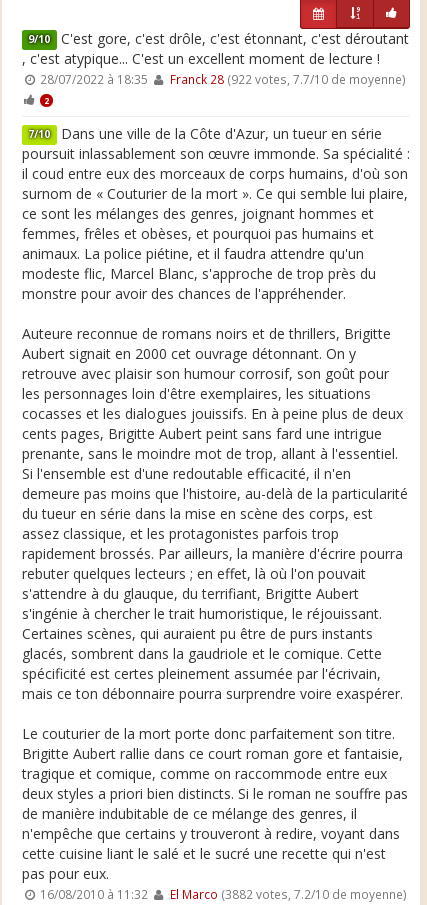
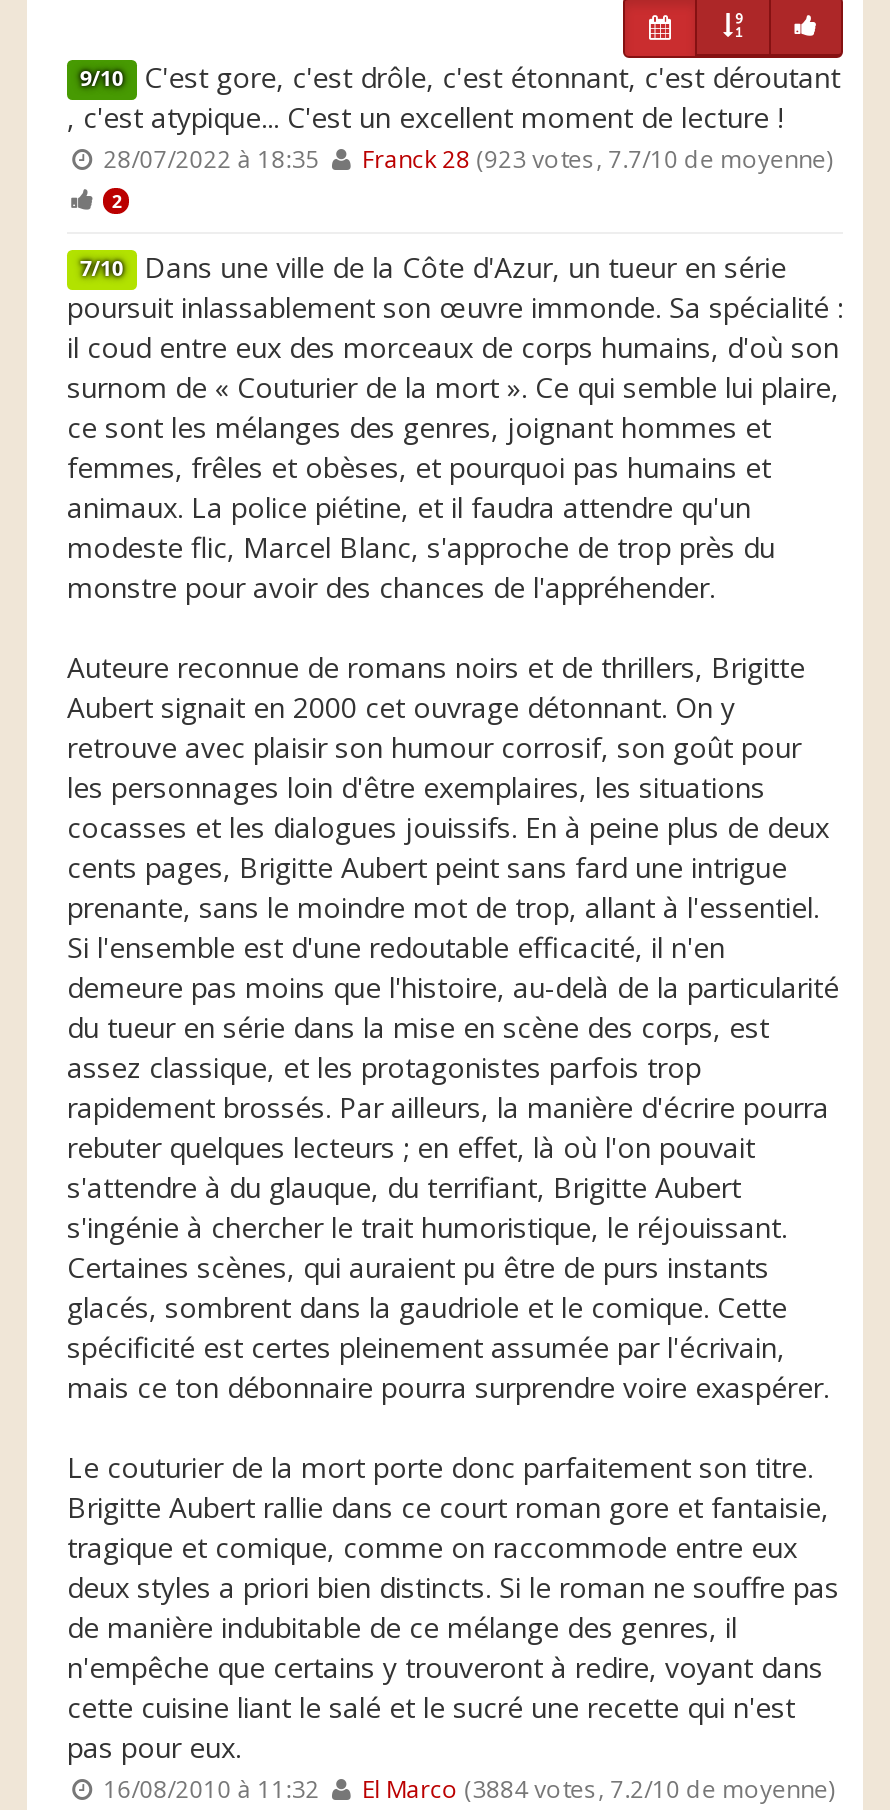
- Franck 28 (922 votes, 7.7/10 de moyenne)
+ Franck 28 (923 votes, 7.7/10 de moyenne)

- El Marco (3882 votes, 7.2/10 de moyenne)
+ El Marco (3884 votes, 7.2/10 de moyenne)
